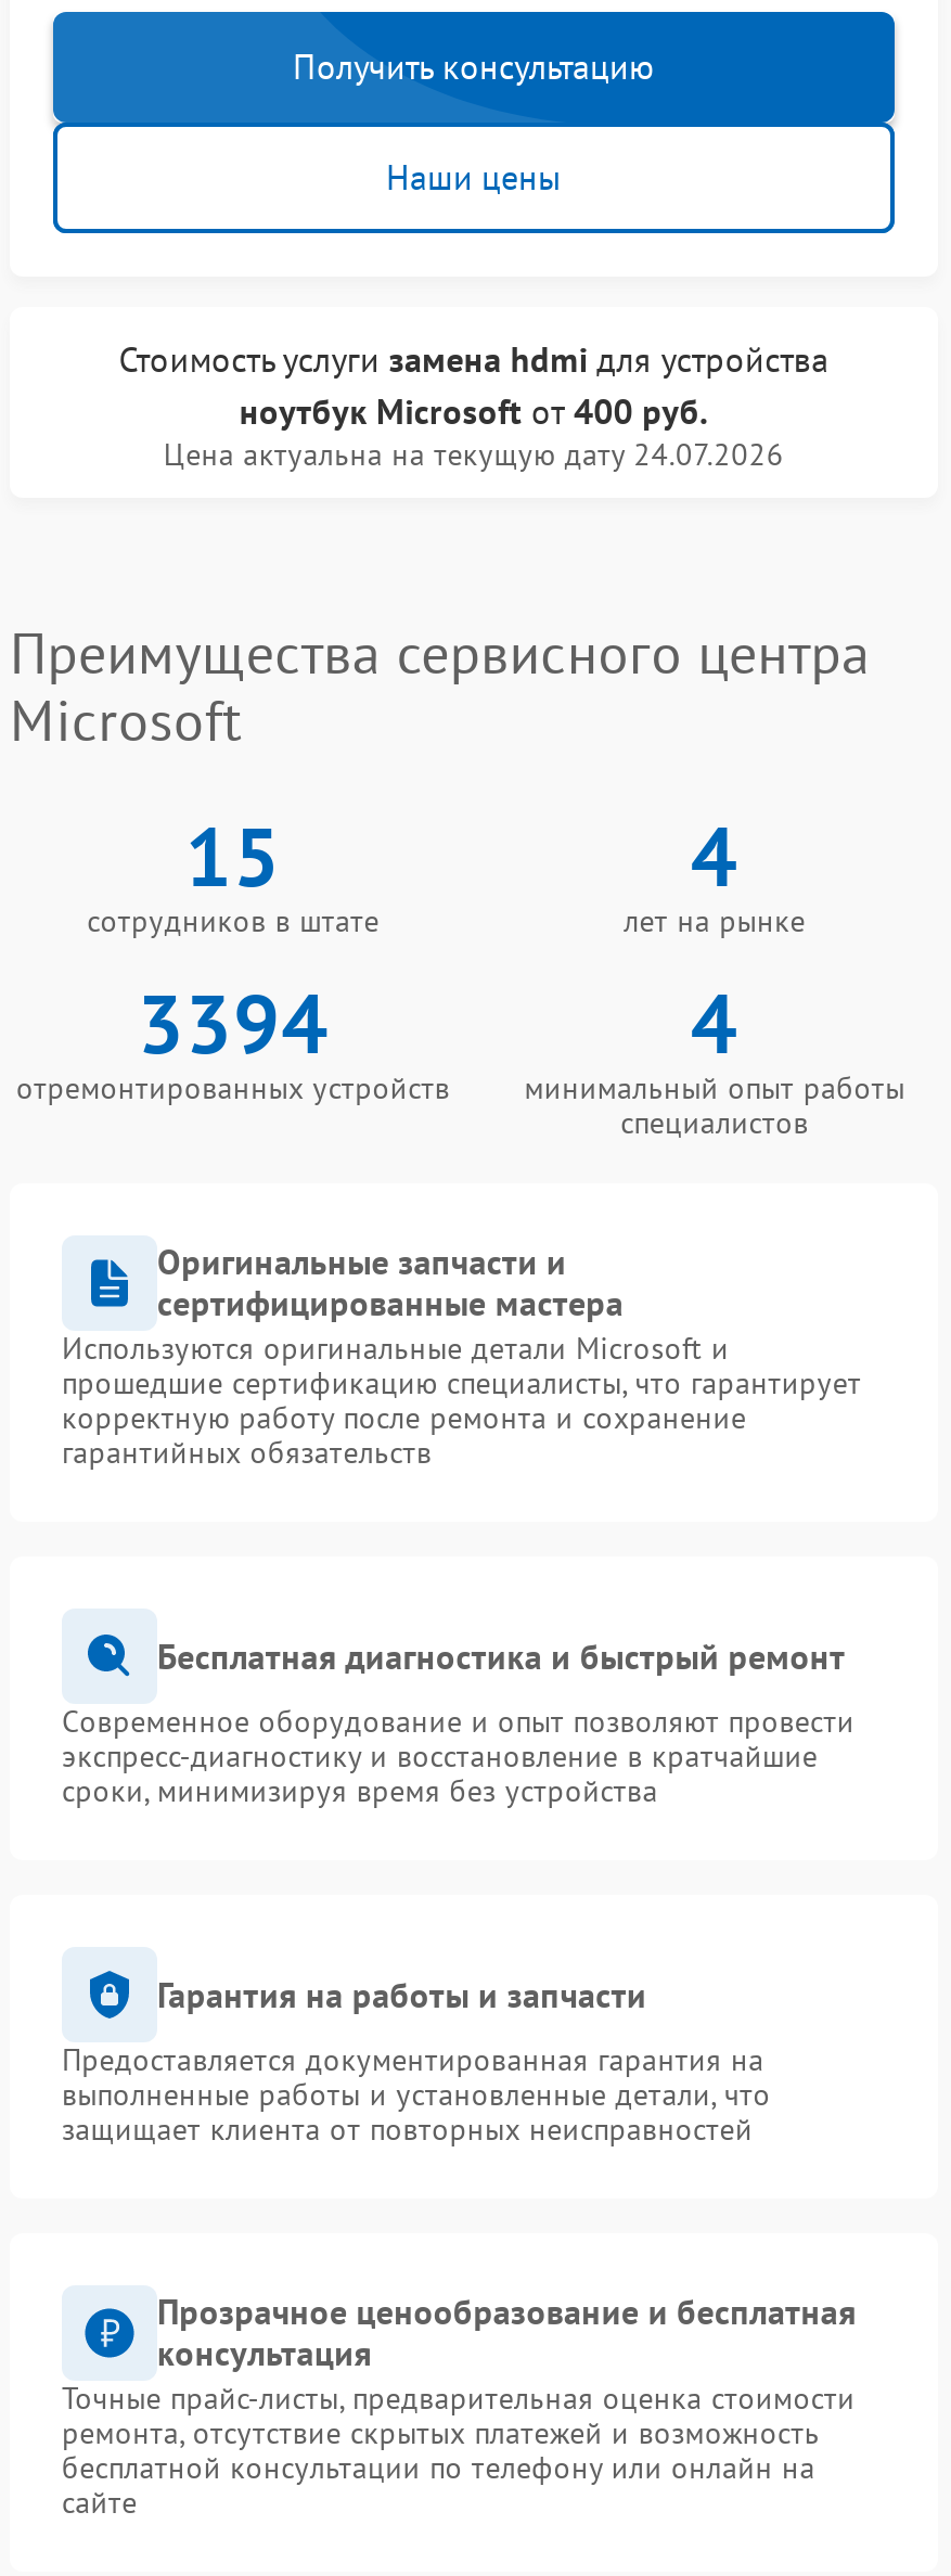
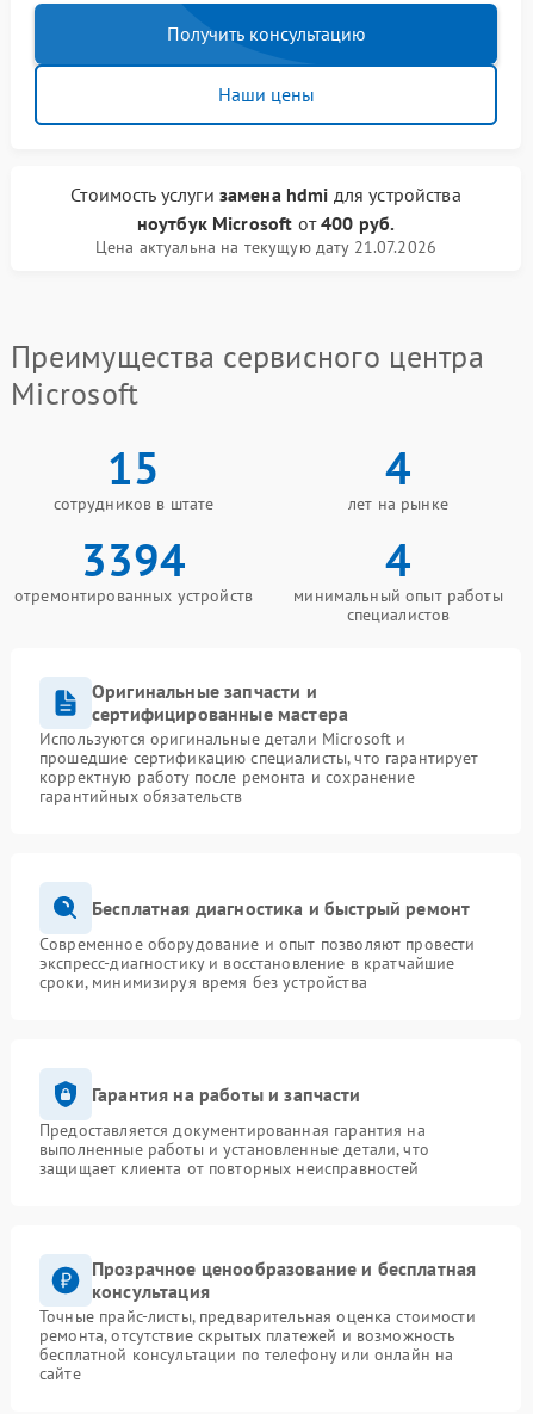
- Цена актуальна на текущую дату 24.07.2026
+ Цена актуальна на текущую дату 21.07.2026
